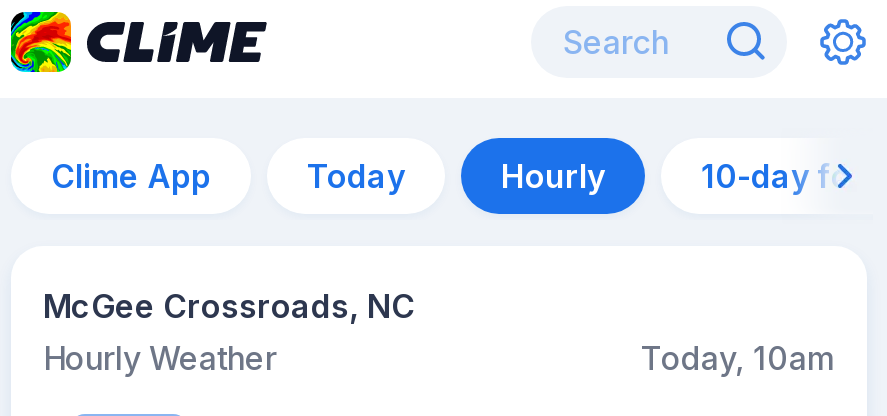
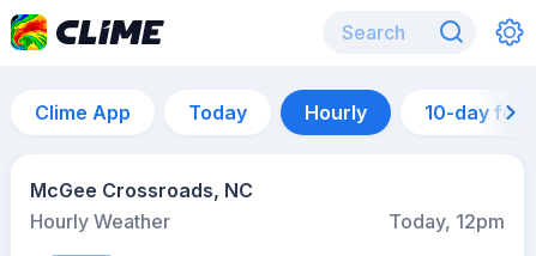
- Today, 10am
+ Today, 12pm
